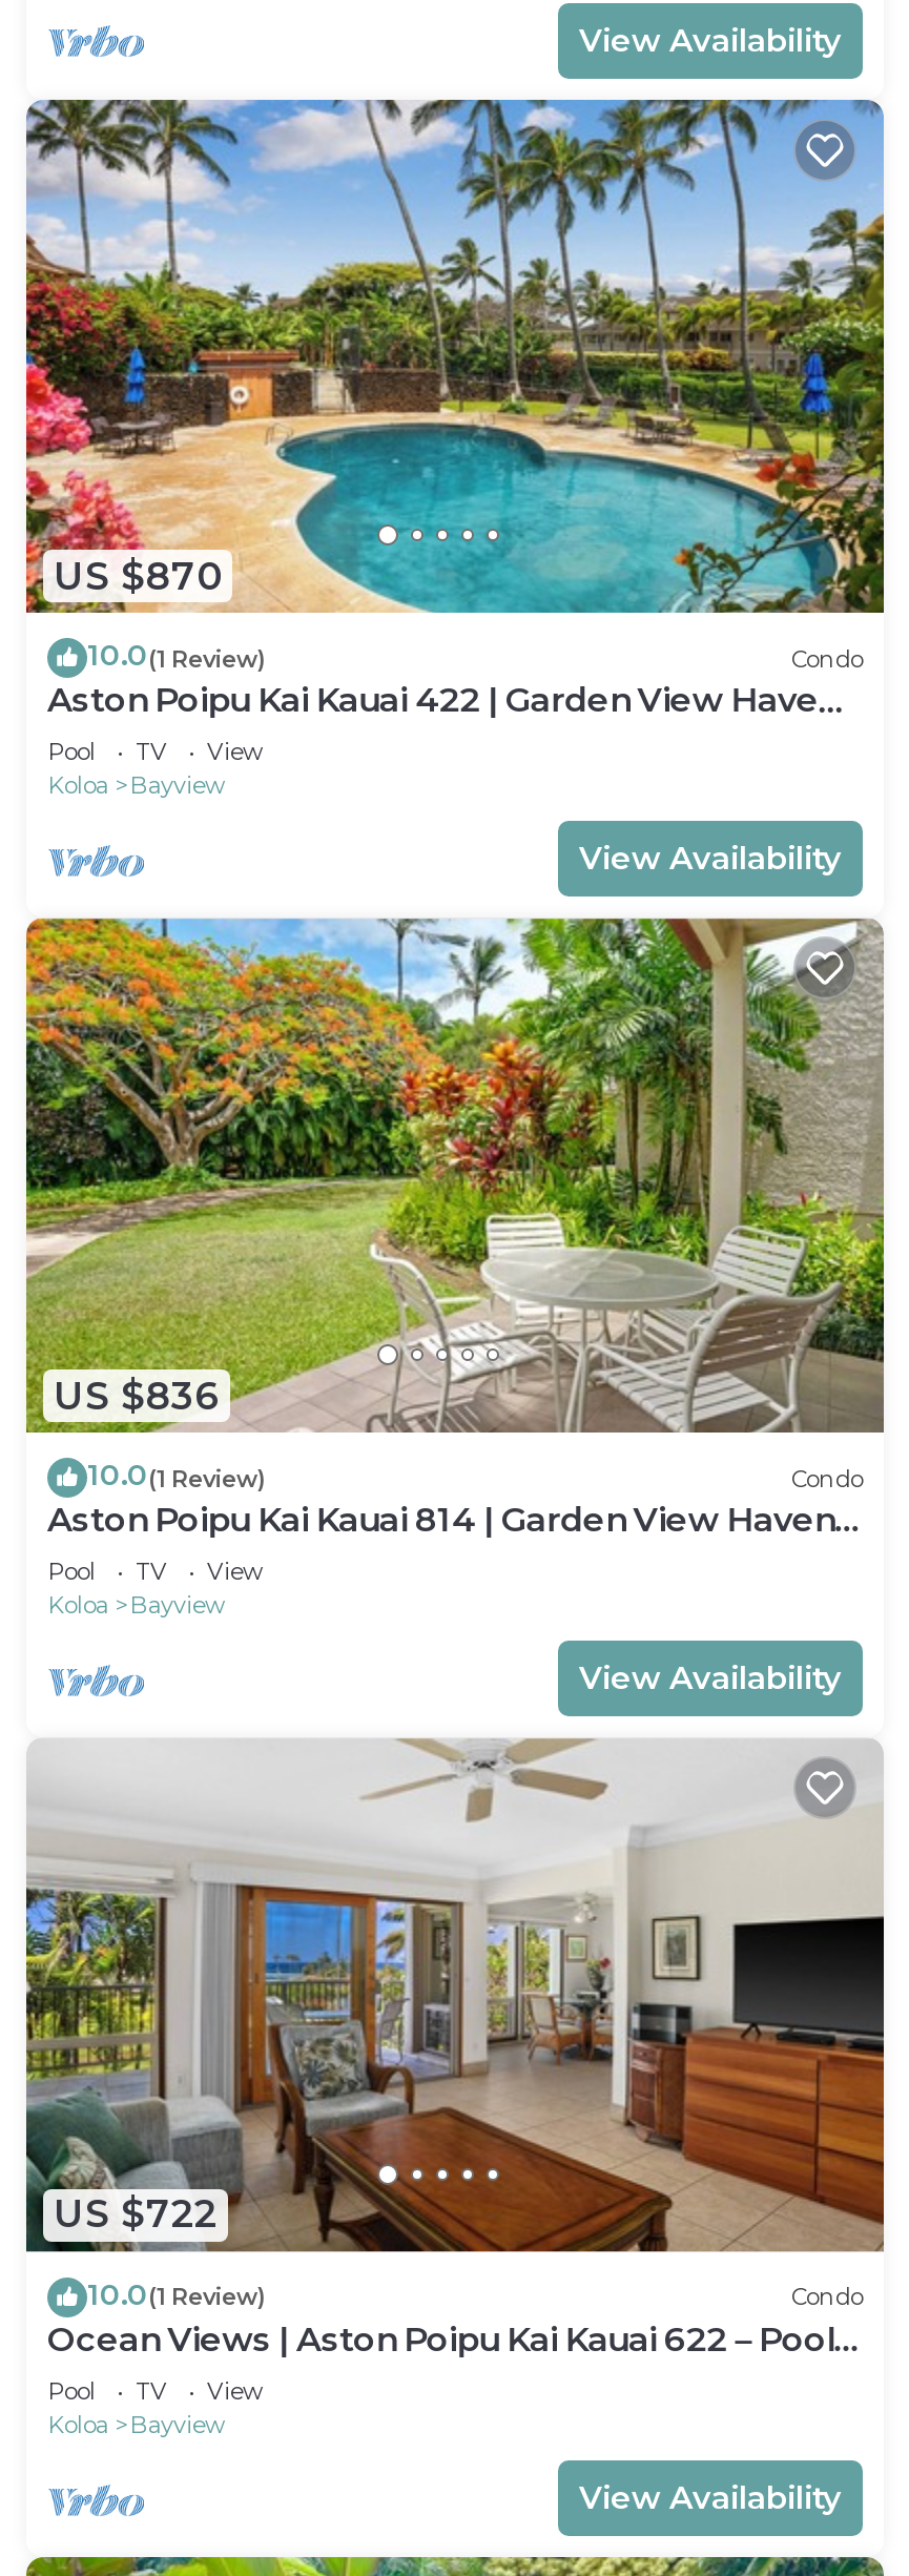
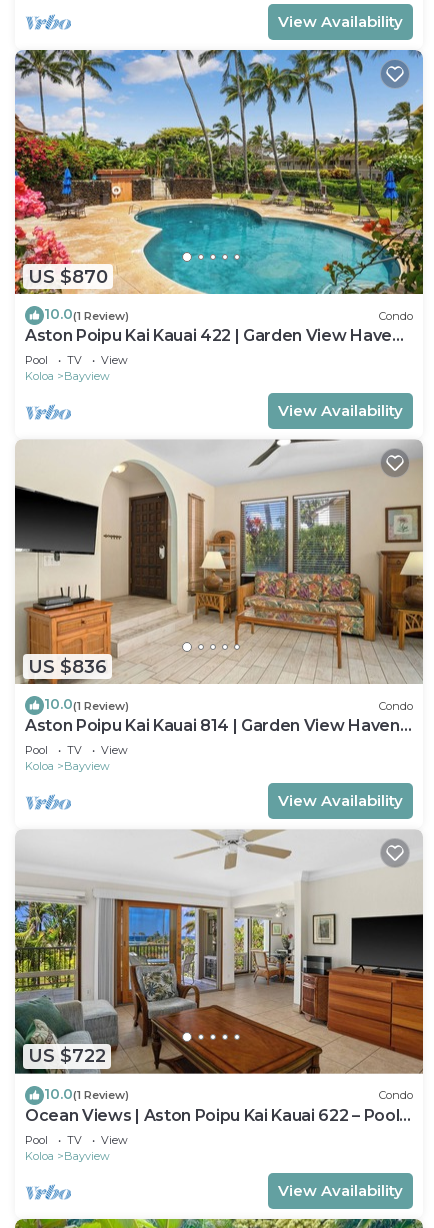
- [image]
+ [image]
